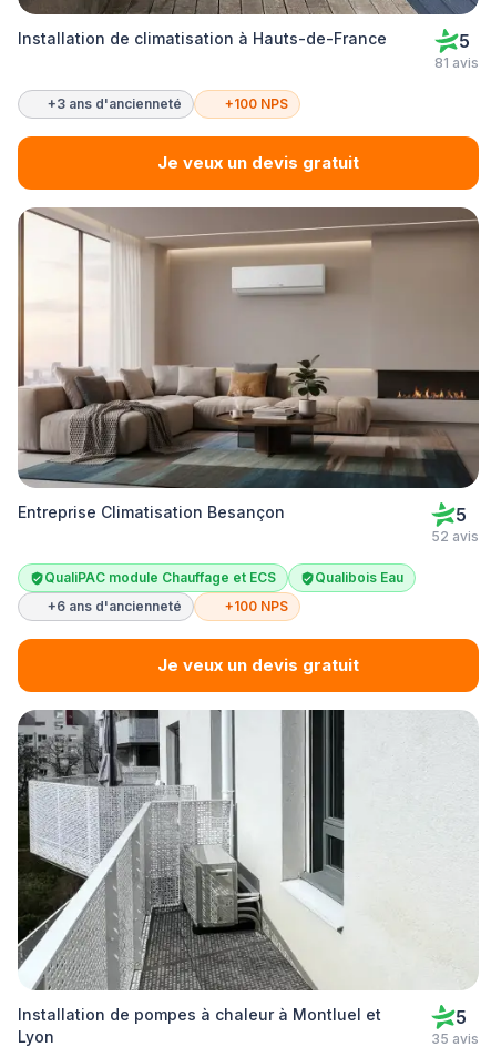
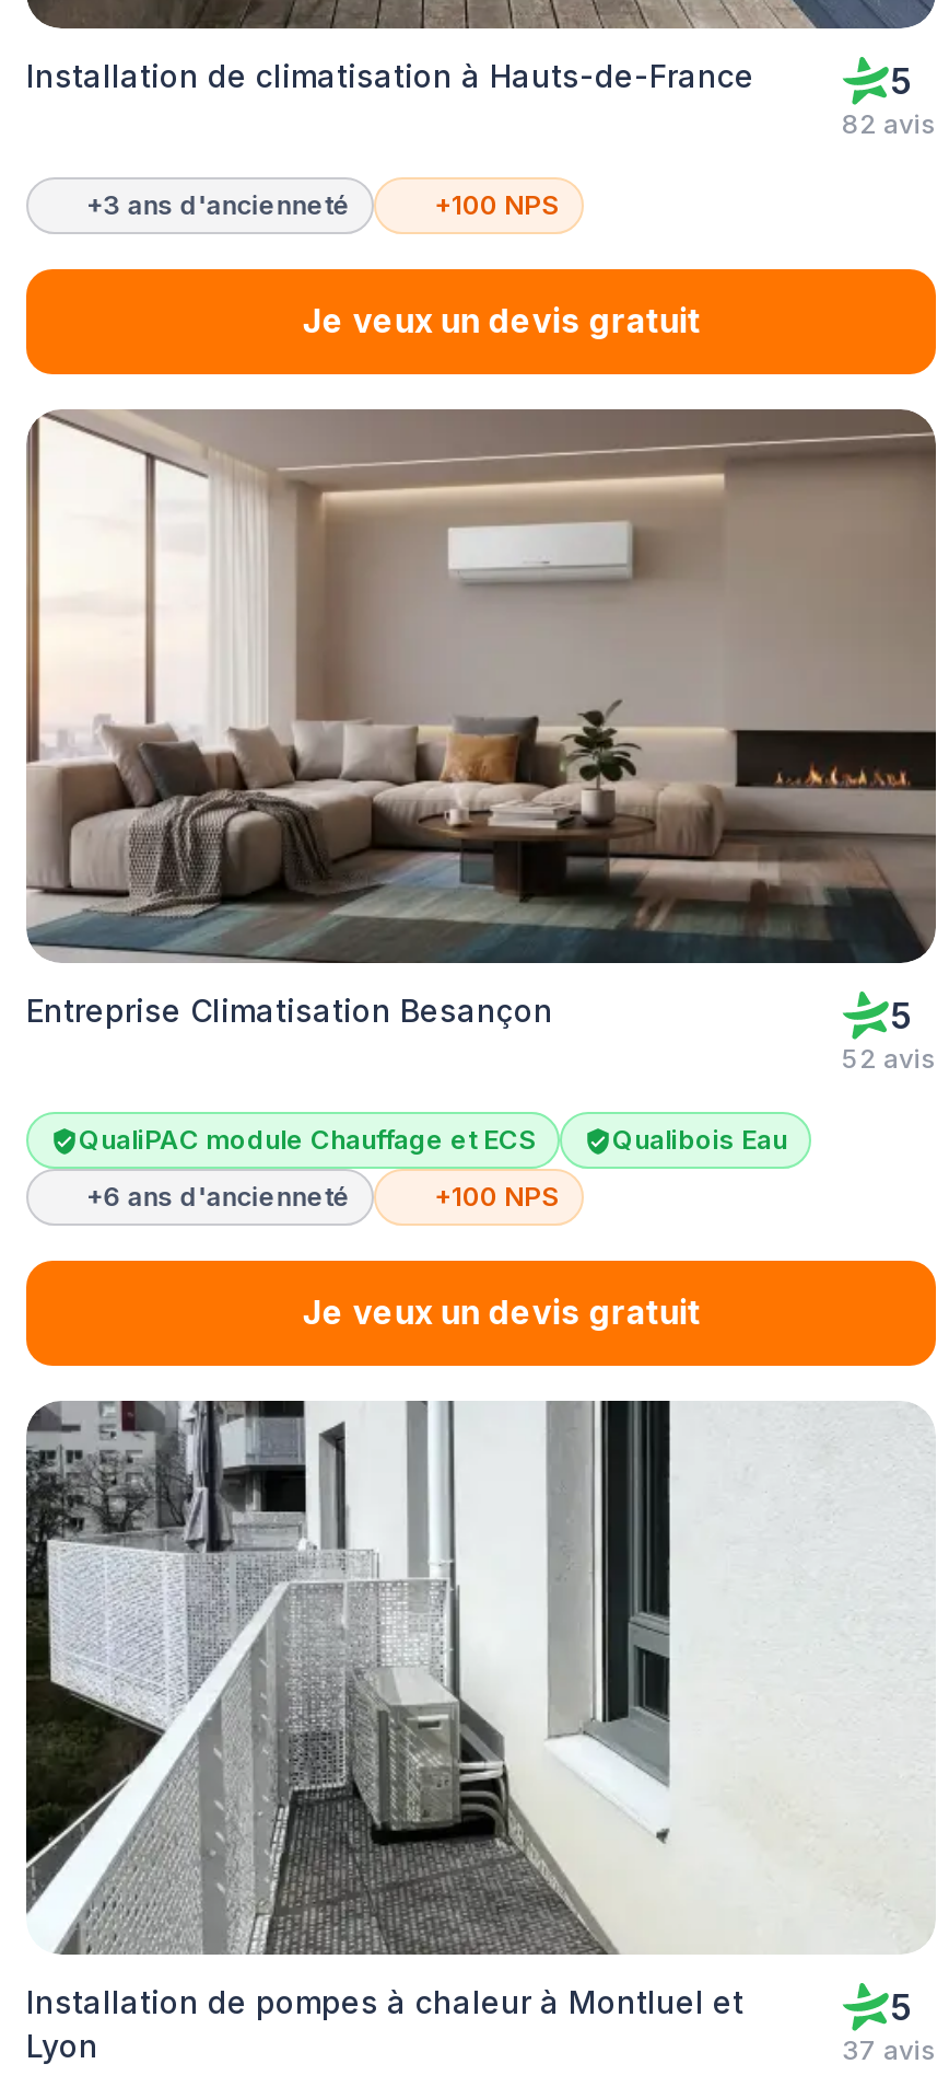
- 81 avis
+ 82 avis

- 35 avis
+ 37 avis
